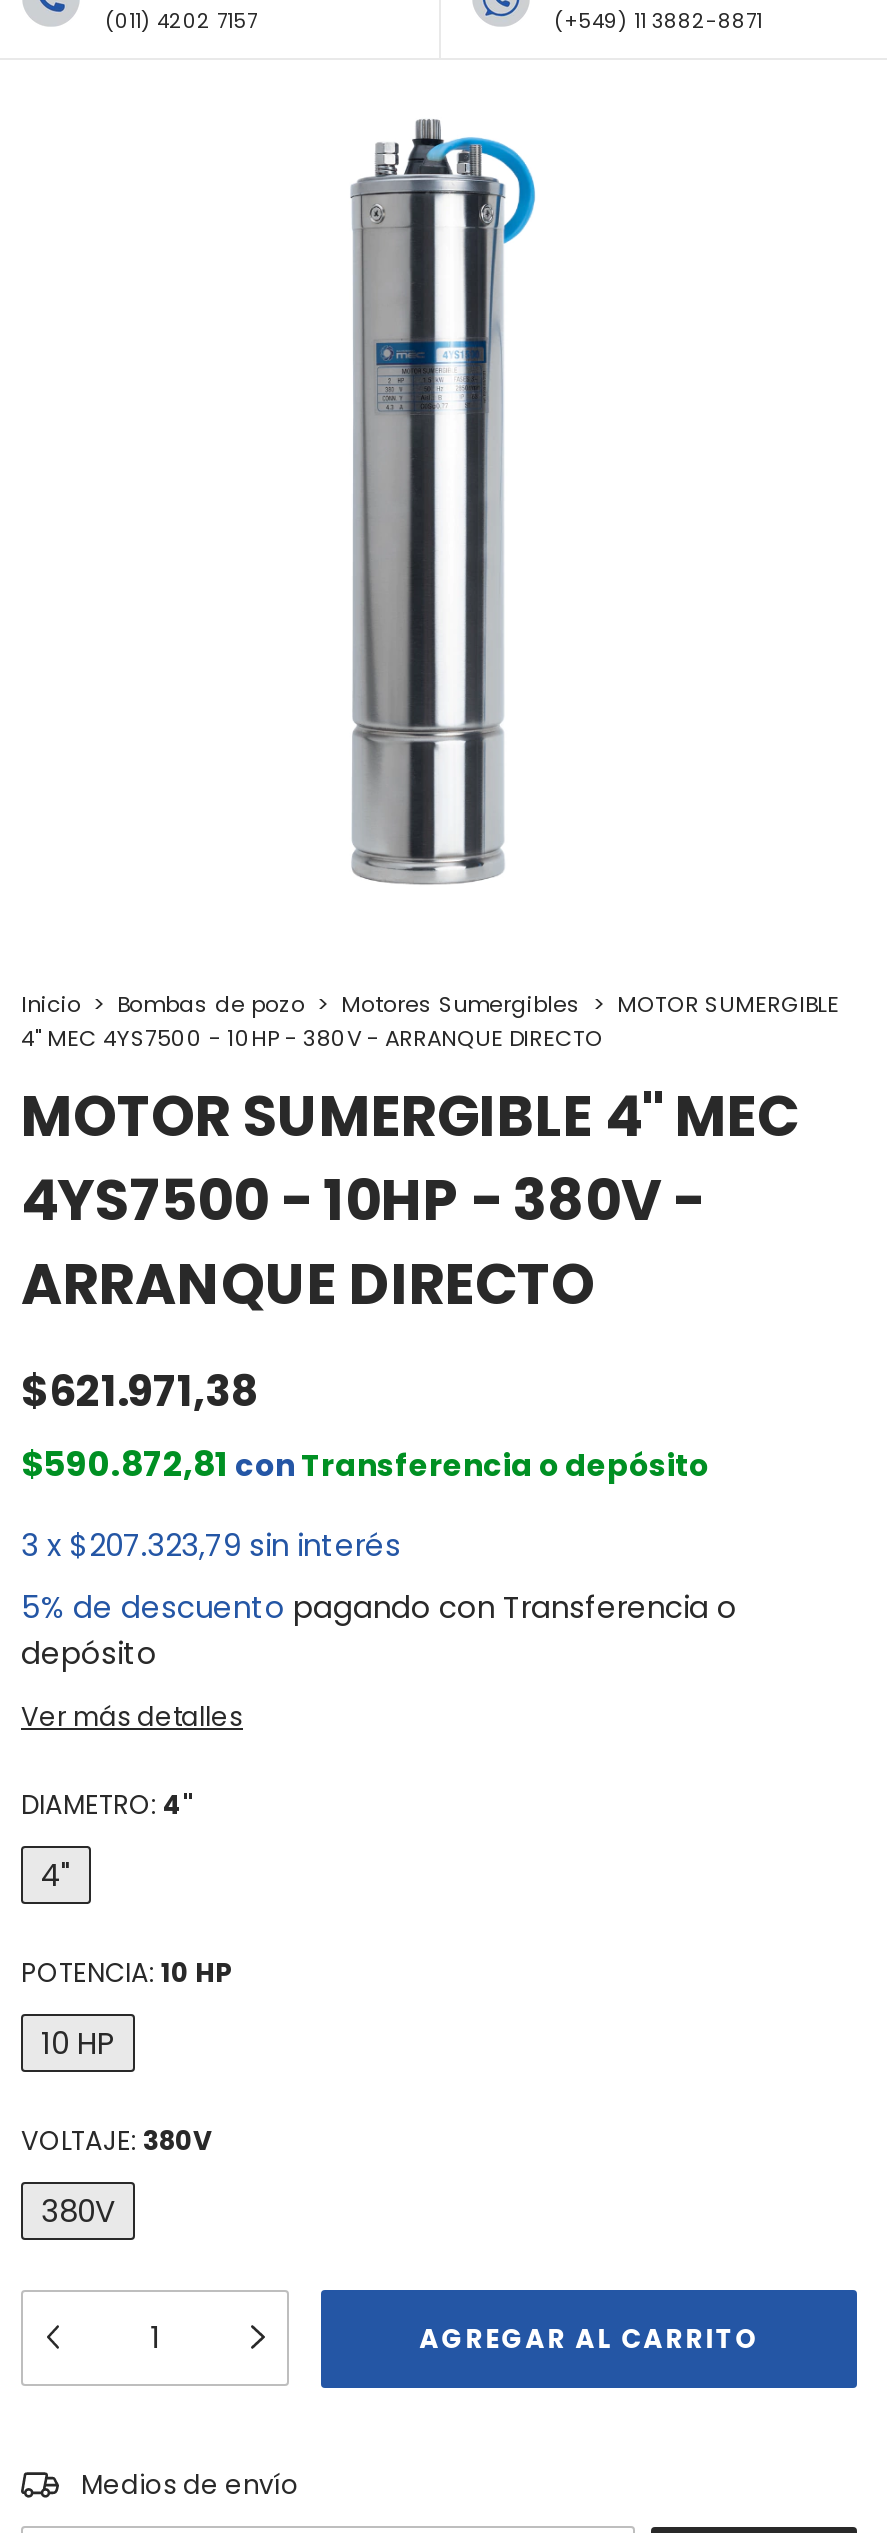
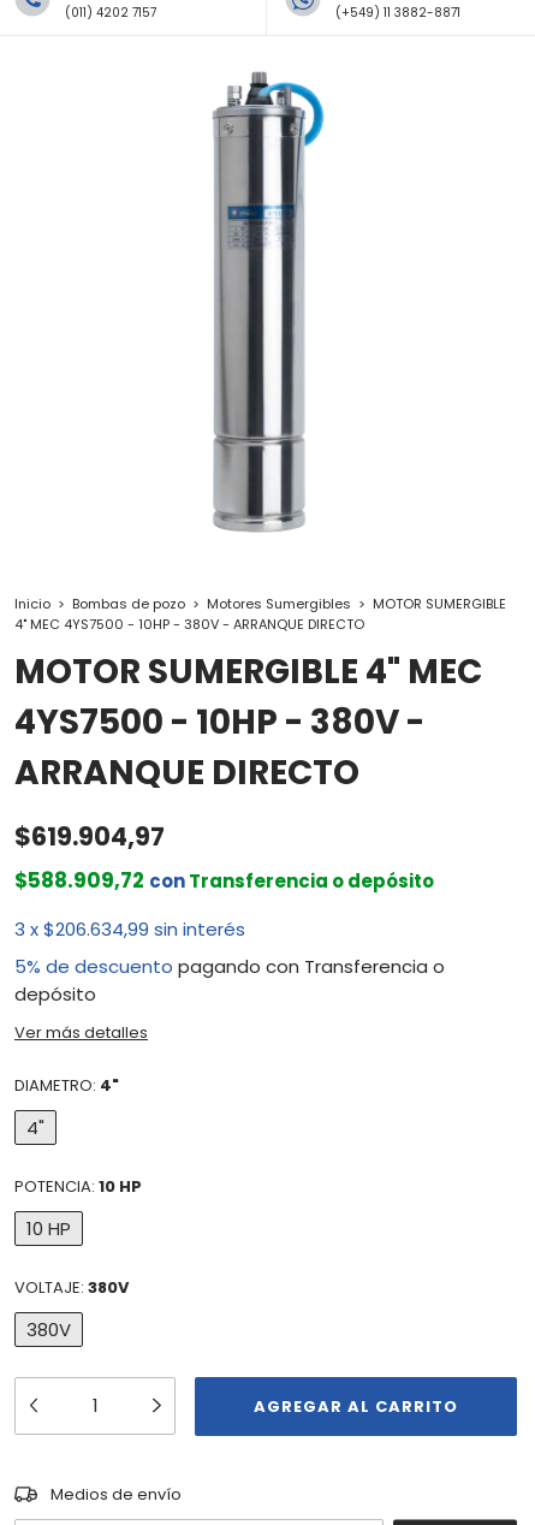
- $621.971,38
+ $619.904,97

- $590.872,81 con Transferencia o depósito
+ $588.909,72 con Transferencia o depósito

- 3 x $207.323,79 sin interés
+ 3 x $206.634,99 sin interés
